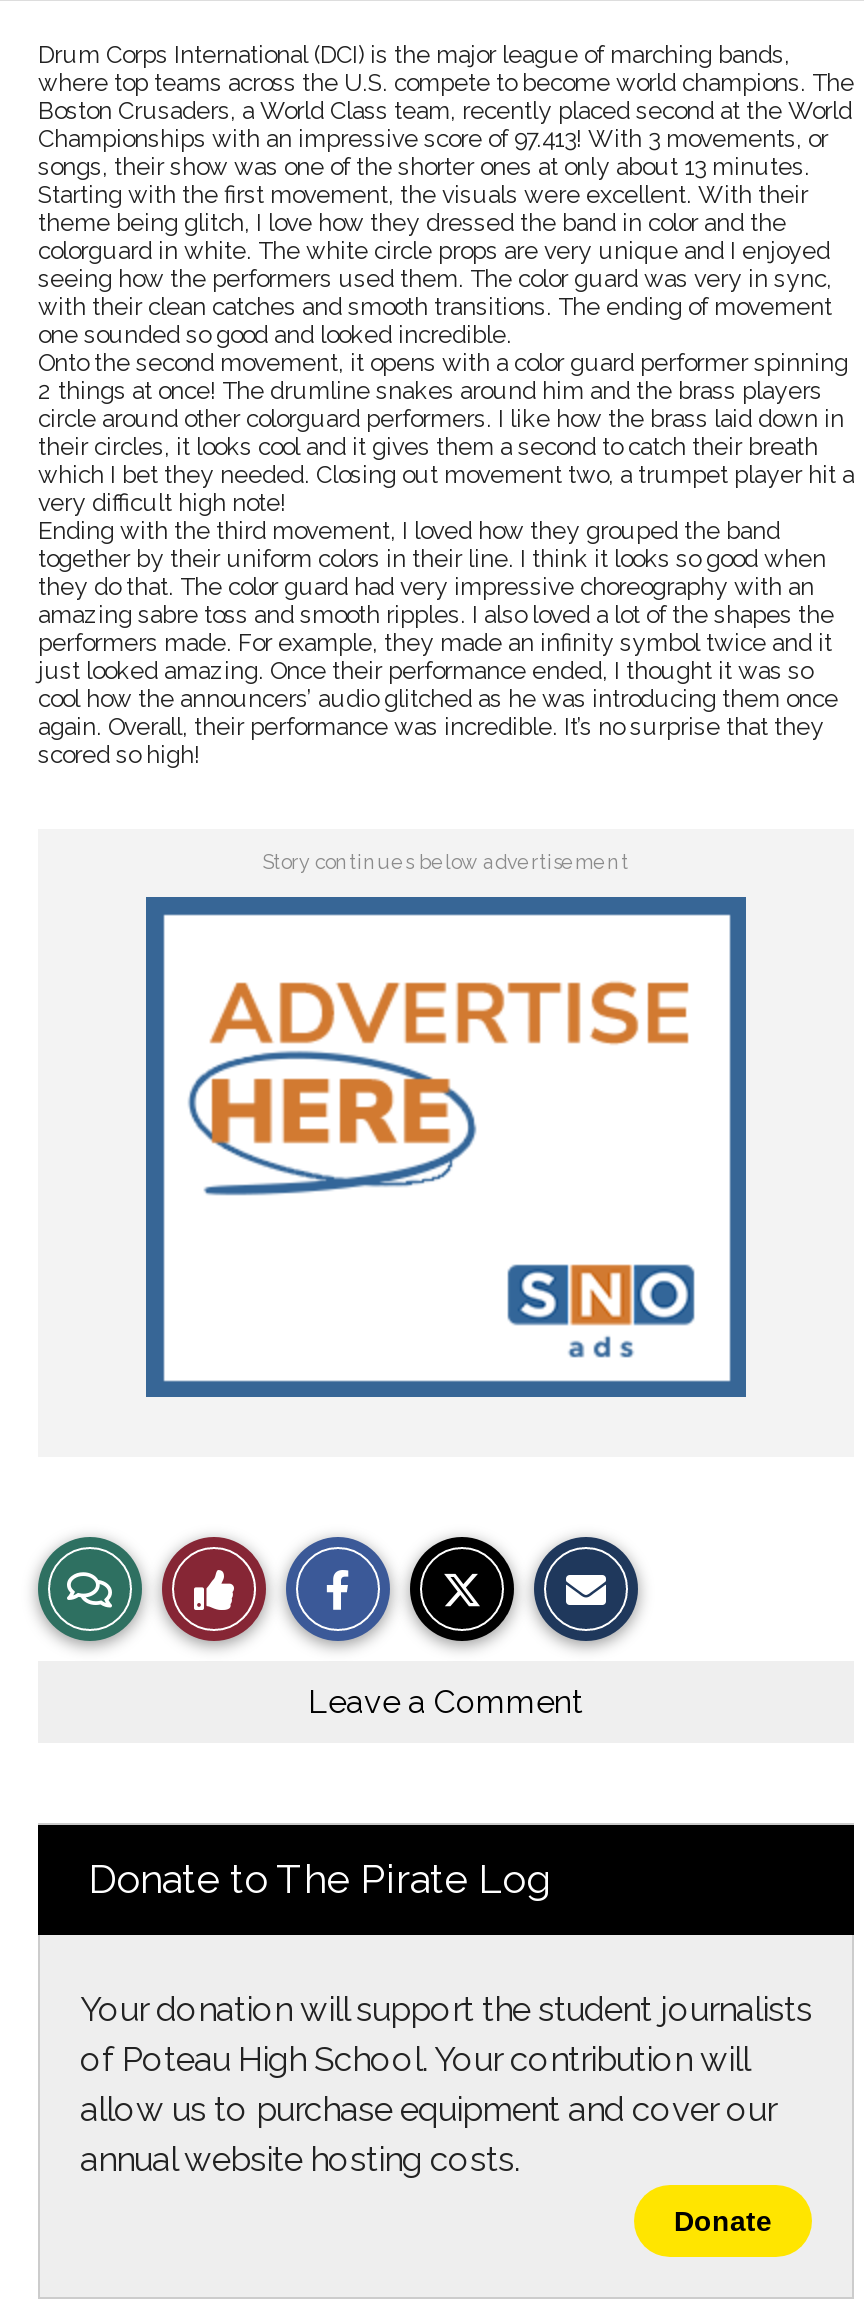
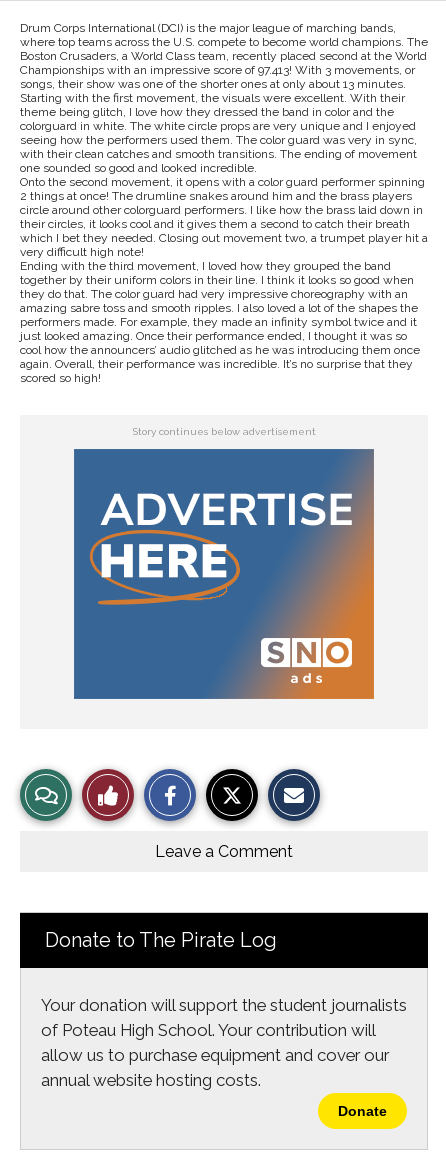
- [image]
+ [image]
